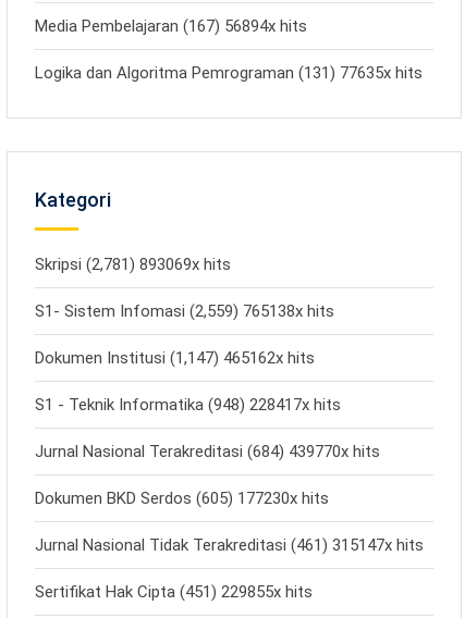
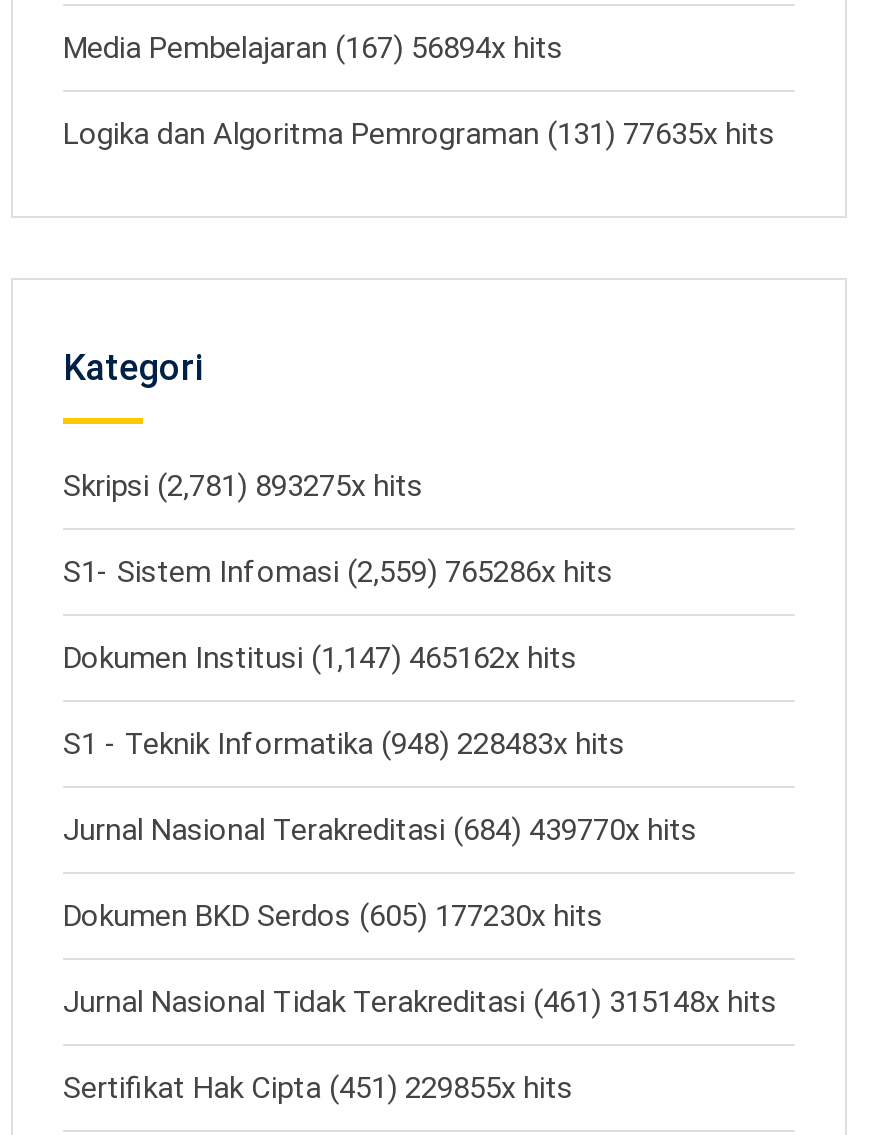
- Skripsi (2,781) 893069x hits
+ Skripsi (2,781) 893275x hits

- S1- Sistem Infomasi (2,559) 765138x hits
+ S1- Sistem Infomasi (2,559) 765286x hits

- S1 - Teknik Informatika (948) 228417x hits
+ S1 - Teknik Informatika (948) 228483x hits

- Jurnal Nasional Tidak Terakreditasi (461) 315147x hits
+ Jurnal Nasional Tidak Terakreditasi (461) 315148x hits
